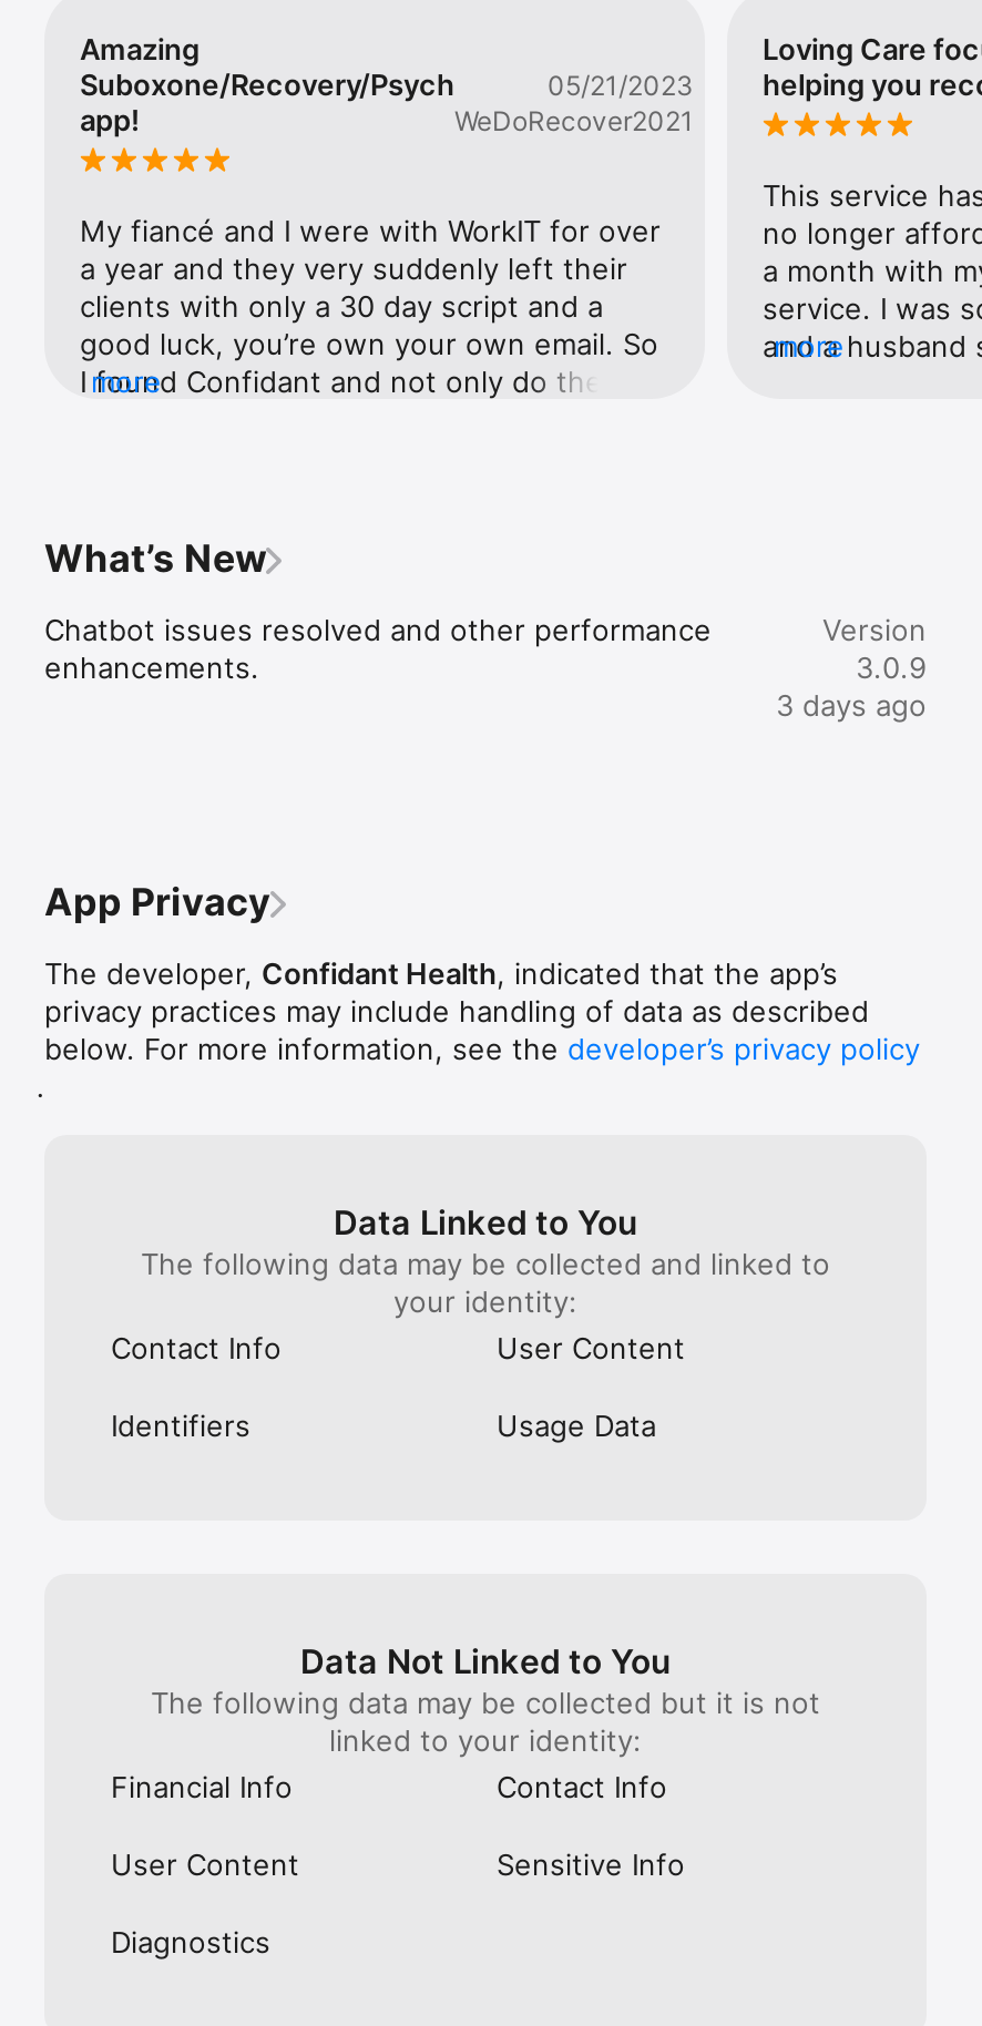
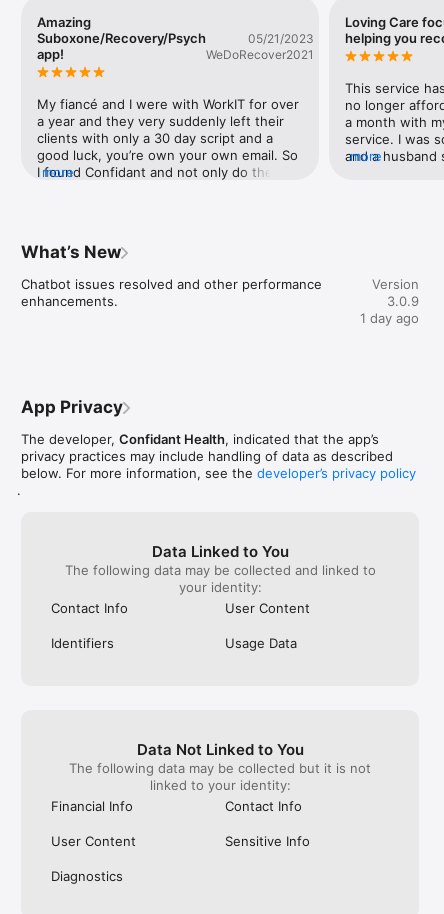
- 3 days ago
+ 1 day ago
